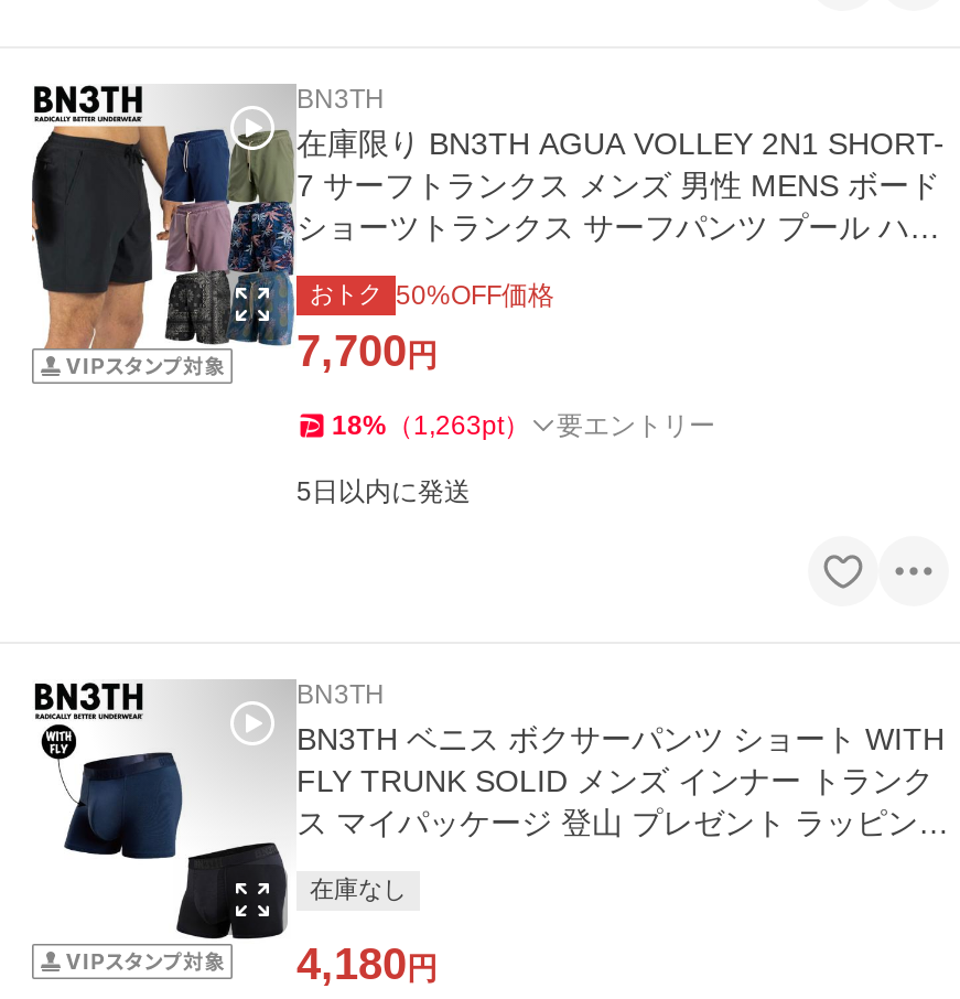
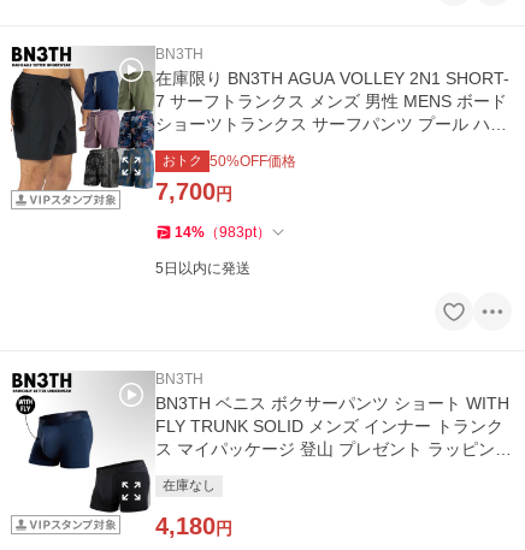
- 18%（1,263pt）
- 要エントリー
+ 14%（983pt）
